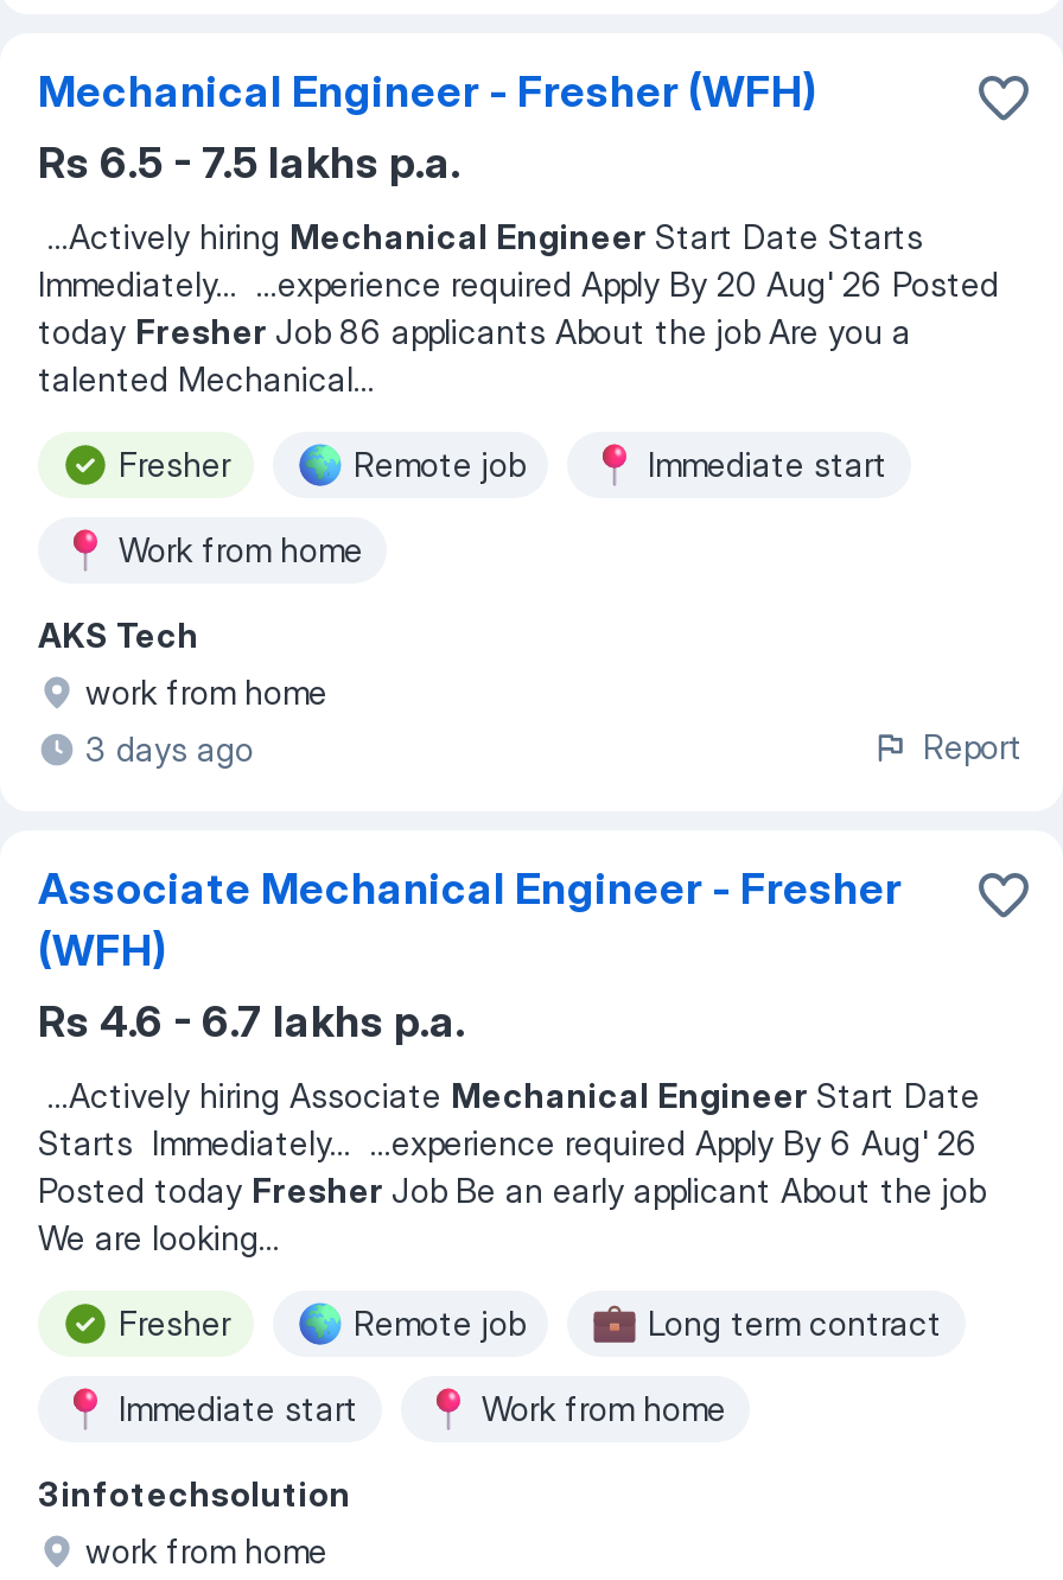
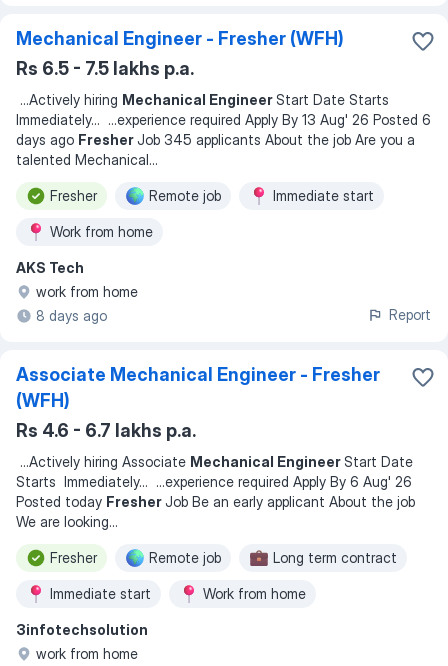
- Immediately... ...experience required Apply By 20 Aug' 26 Posted
- today Fresher Job 86 applicants About the job Are you a
+ Immediately... ...experience required Apply By 13 Aug' 26 Posted 6
+ days ago Fresher Job 345 applicants About the job Are you a

- 3 days ago
+ 8 days ago
